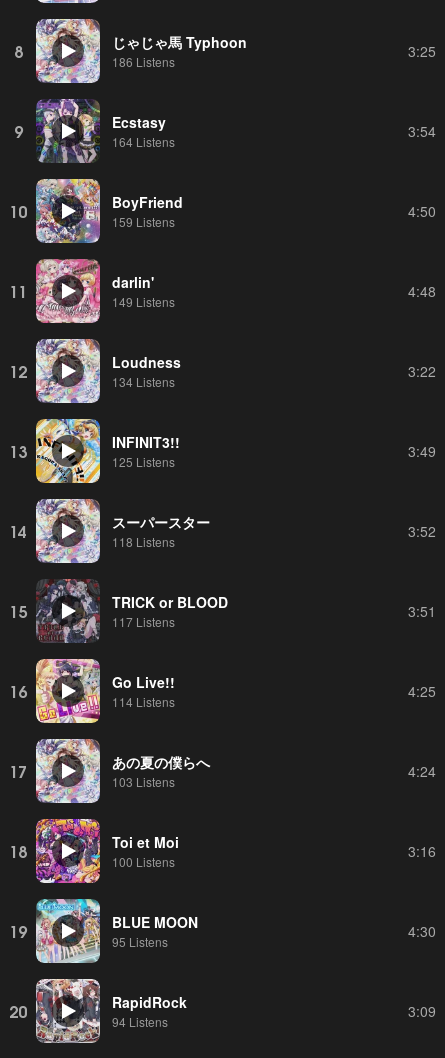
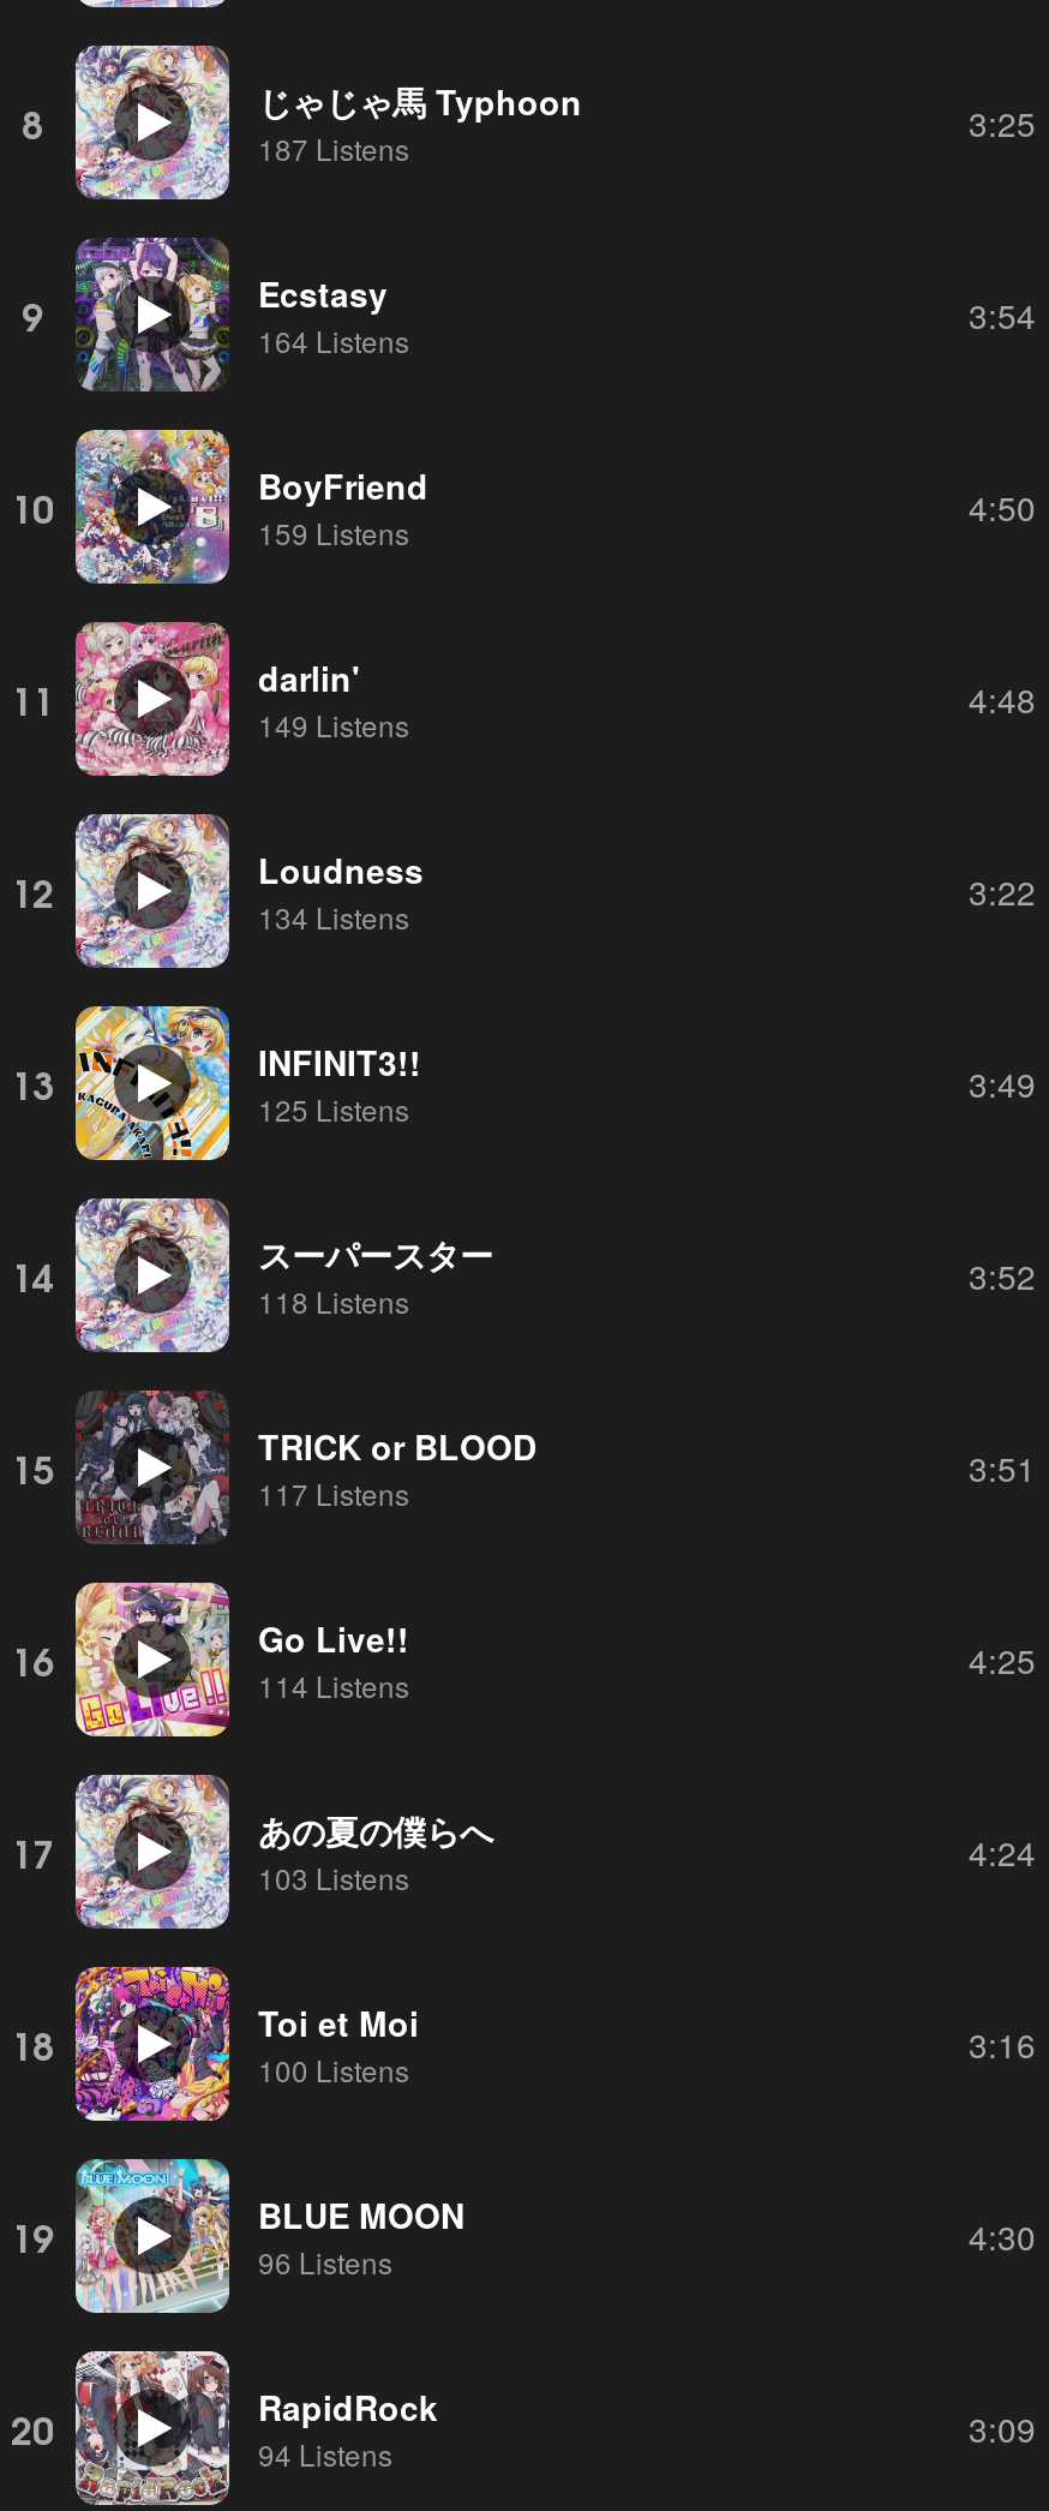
- 186 Listens
+ 187 Listens

- 95 Listens
+ 96 Listens
